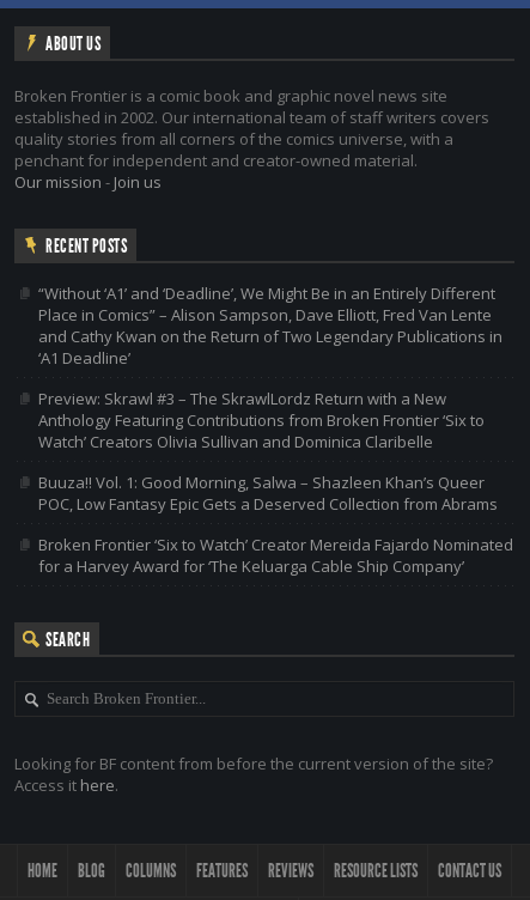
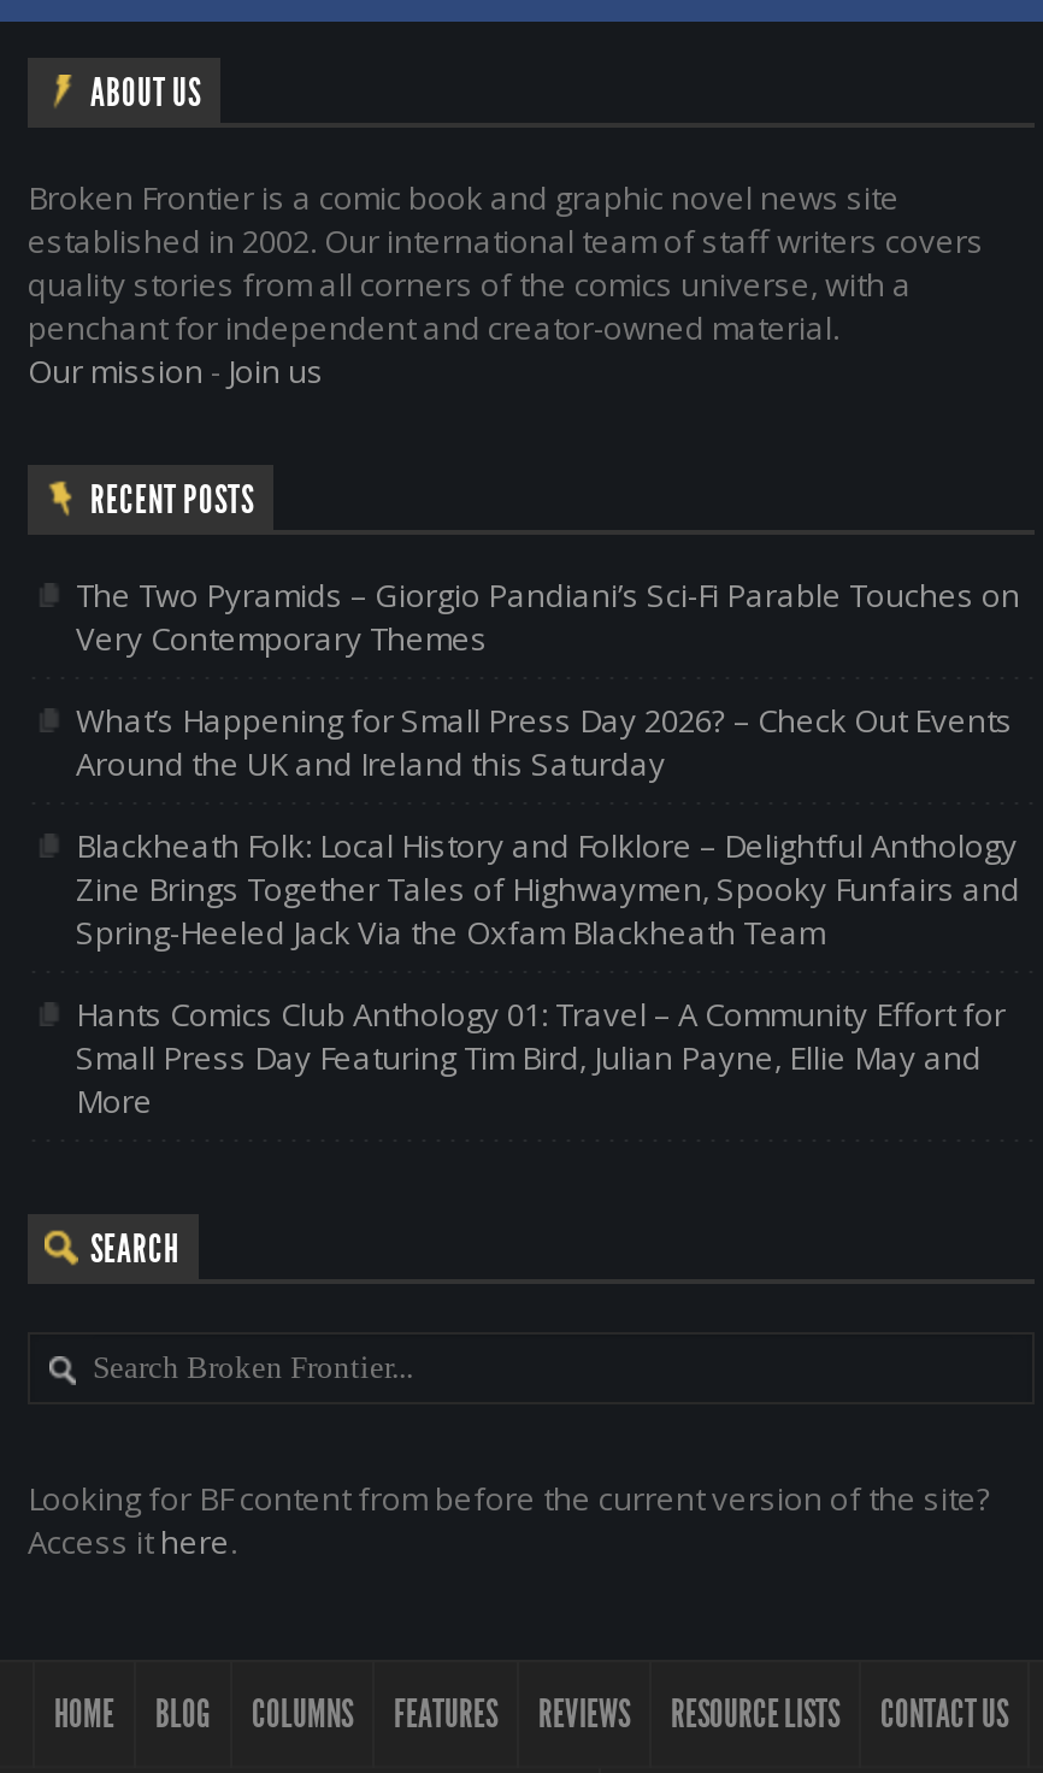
- “Without ‘A1’ and ‘Deadline’, We Might Be in an Entirely Different
- Place in Comics” – Alison Sampson, Dave Elliott, Fred Van Lente
- and Cathy Kwan on the Return of Two Legendary Publications in
- ‘A1 Deadline’
+ The Two Pyramids – Giorgio Pandiani’s Sci-Fi Parable Touches on
+ Very Contemporary Themes

- Preview: Skrawl #3 – The SkrawlLordz Return with a New
- Anthology Featuring Contributions from Broken Frontier ‘Six to
- Watch’ Creators Olivia Sullivan and Dominica Claribelle
+ What’s Happening for Small Press Day 2026? – Check Out Events
+ Around the UK and Ireland this Saturday

- Buuza!! Vol. 1: Good Morning, Salwa – Shazleen Khan’s Queer
- POC, Low Fantasy Epic Gets a Deserved Collection from Abrams
+ Blackheath Folk: Local History and Folklore – Delightful Anthology
+ Zine Brings Together Tales of Highwaymen, Spooky Funfairs and
+ Spring-Heeled Jack Via the Oxfam Blackheath Team

- Broken Frontier ‘Six to Watch’ Creator Mereida Fajardo Nominated
- for a Harvey Award for ‘The Keluarga Cable Ship Company’
+ Hants Comics Club Anthology 01: Travel – A Community Effort for
+ Small Press Day Featuring Tim Bird, Julian Payne, Ellie May and
+ More
